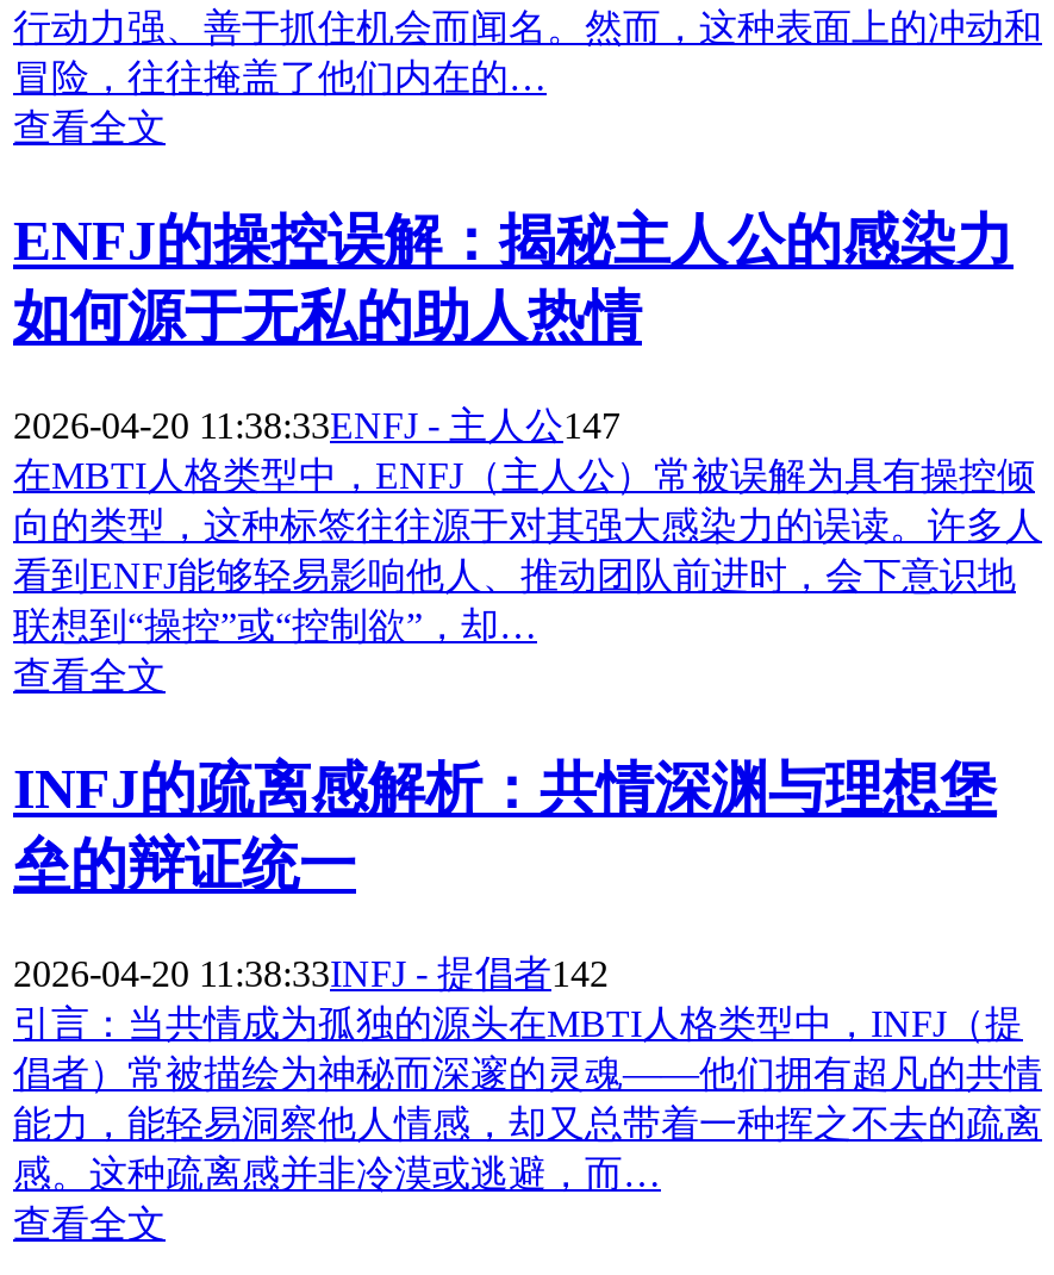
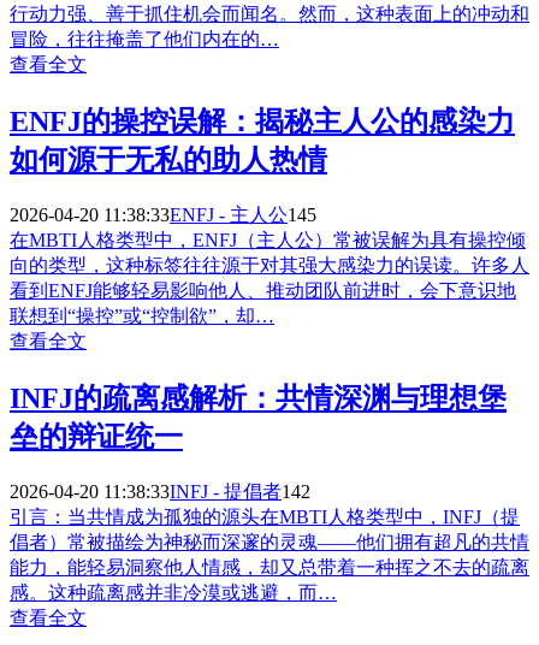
- 2026-04-20 11:38:33ENFJ - 主人公147
+ 2026-04-20 11:38:33ENFJ - 主人公145
